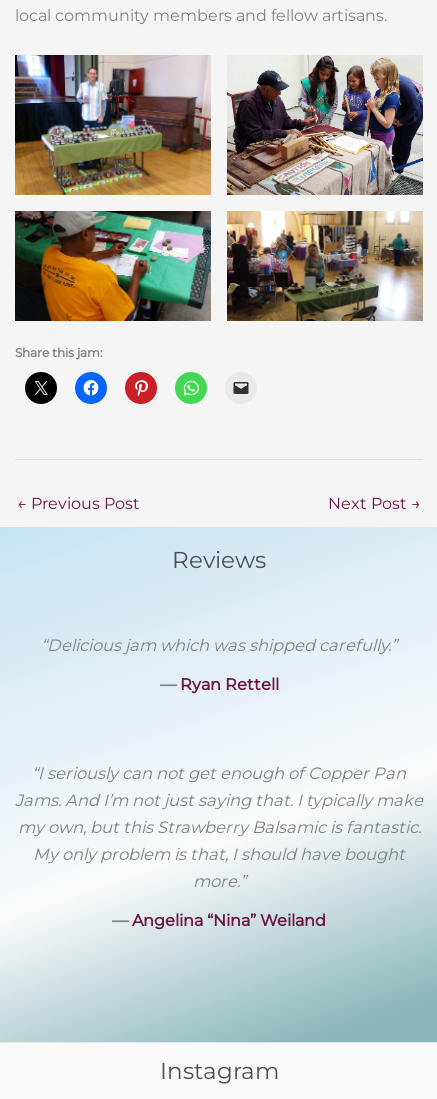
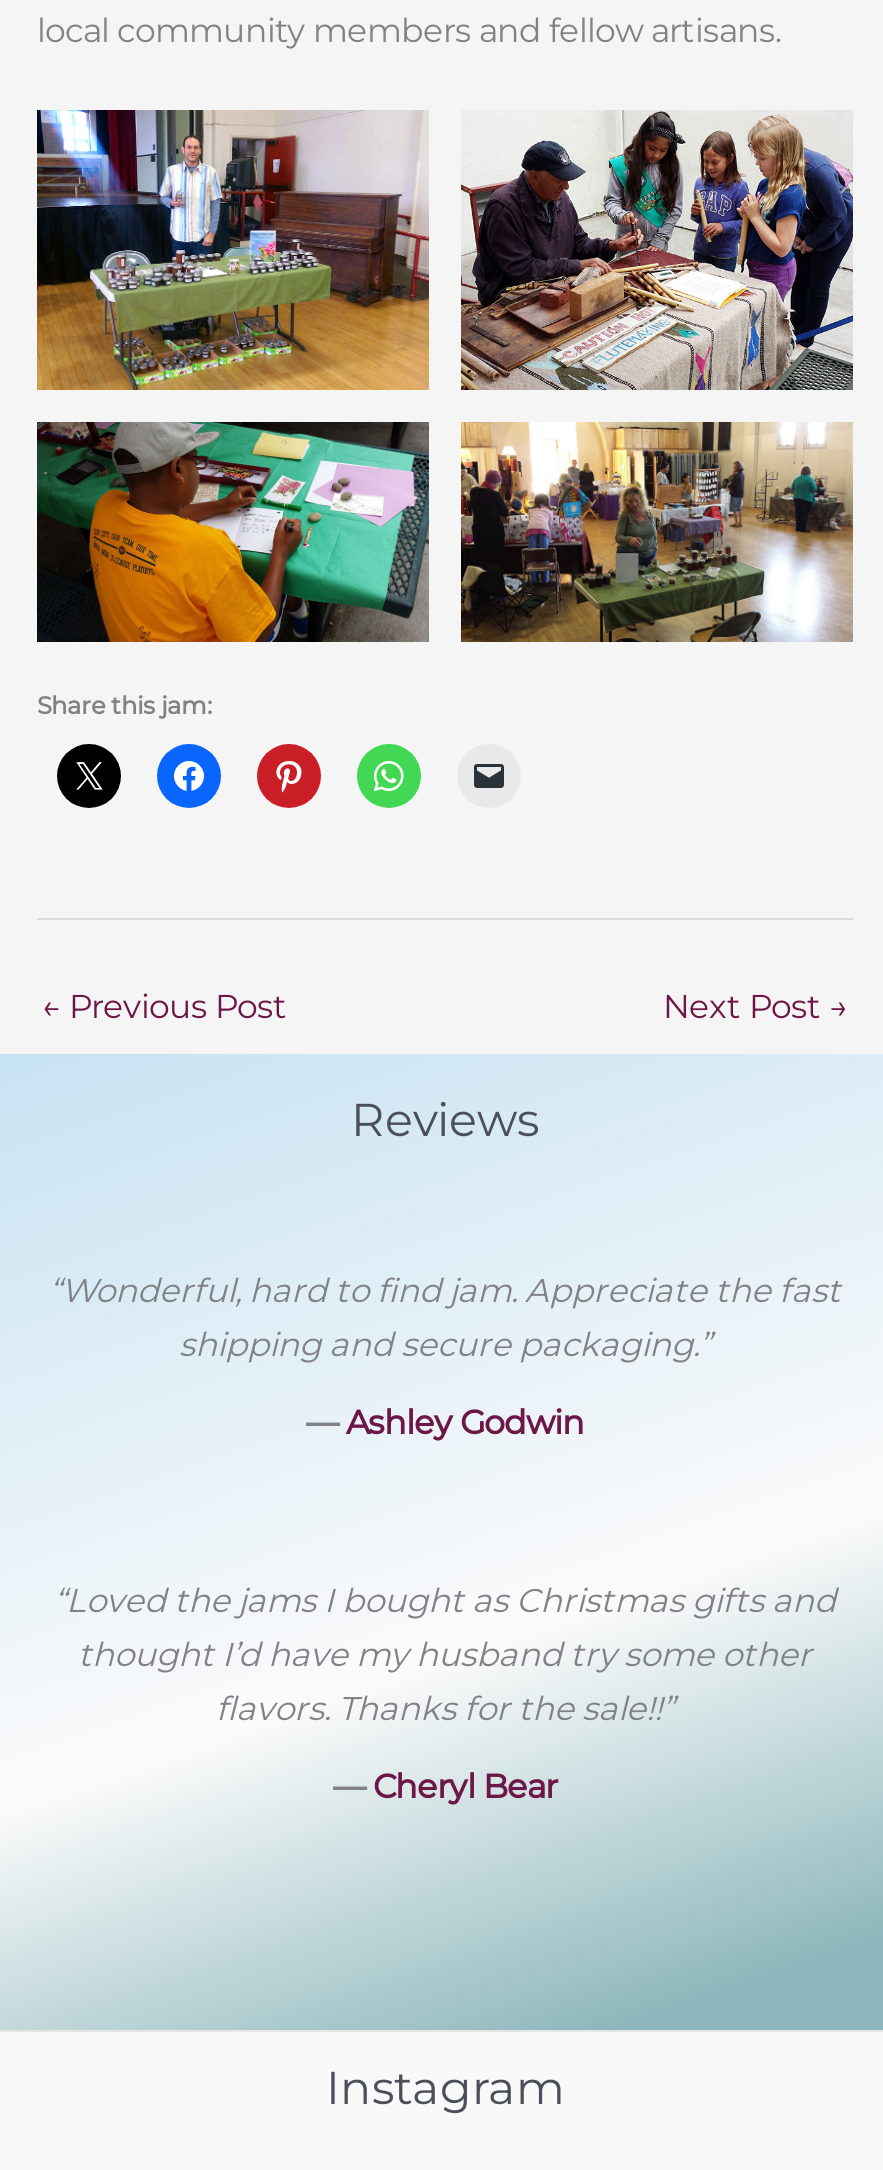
- “Delicious jam which was shipped carefully.”
+ “Wonderful, hard to find jam. Appreciate the fast
+ shipping and secure packaging.”

- ―Ryan Rettell
+ ―Ashley Godwin

- “I seriously can not get enough of Copper Pan
- Jams. And I’m not just saying that. I typically make
- my own, but this Strawberry Balsamic is fantastic.
- My only problem is that, I should have bought
- more.”
+ “Loved the jams I bought as Christmas gifts and
+ thought I’d have my husband try some other
+ flavors. Thanks for the sale!!”

- ― Angelina “Nina” Weiland
+ ― Cheryl Bear
